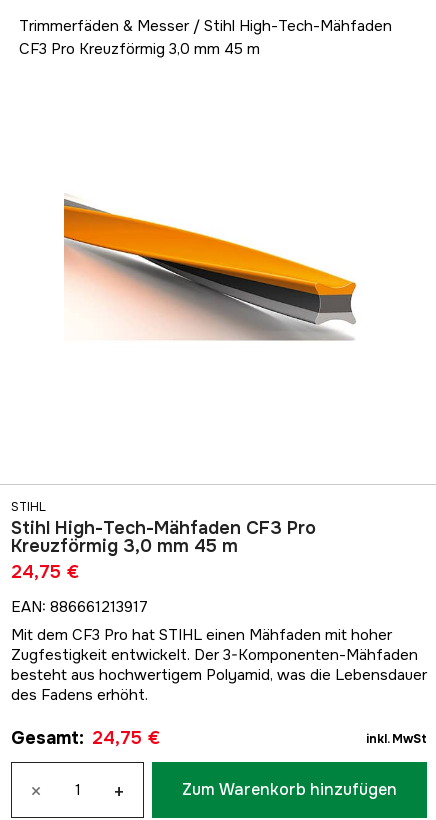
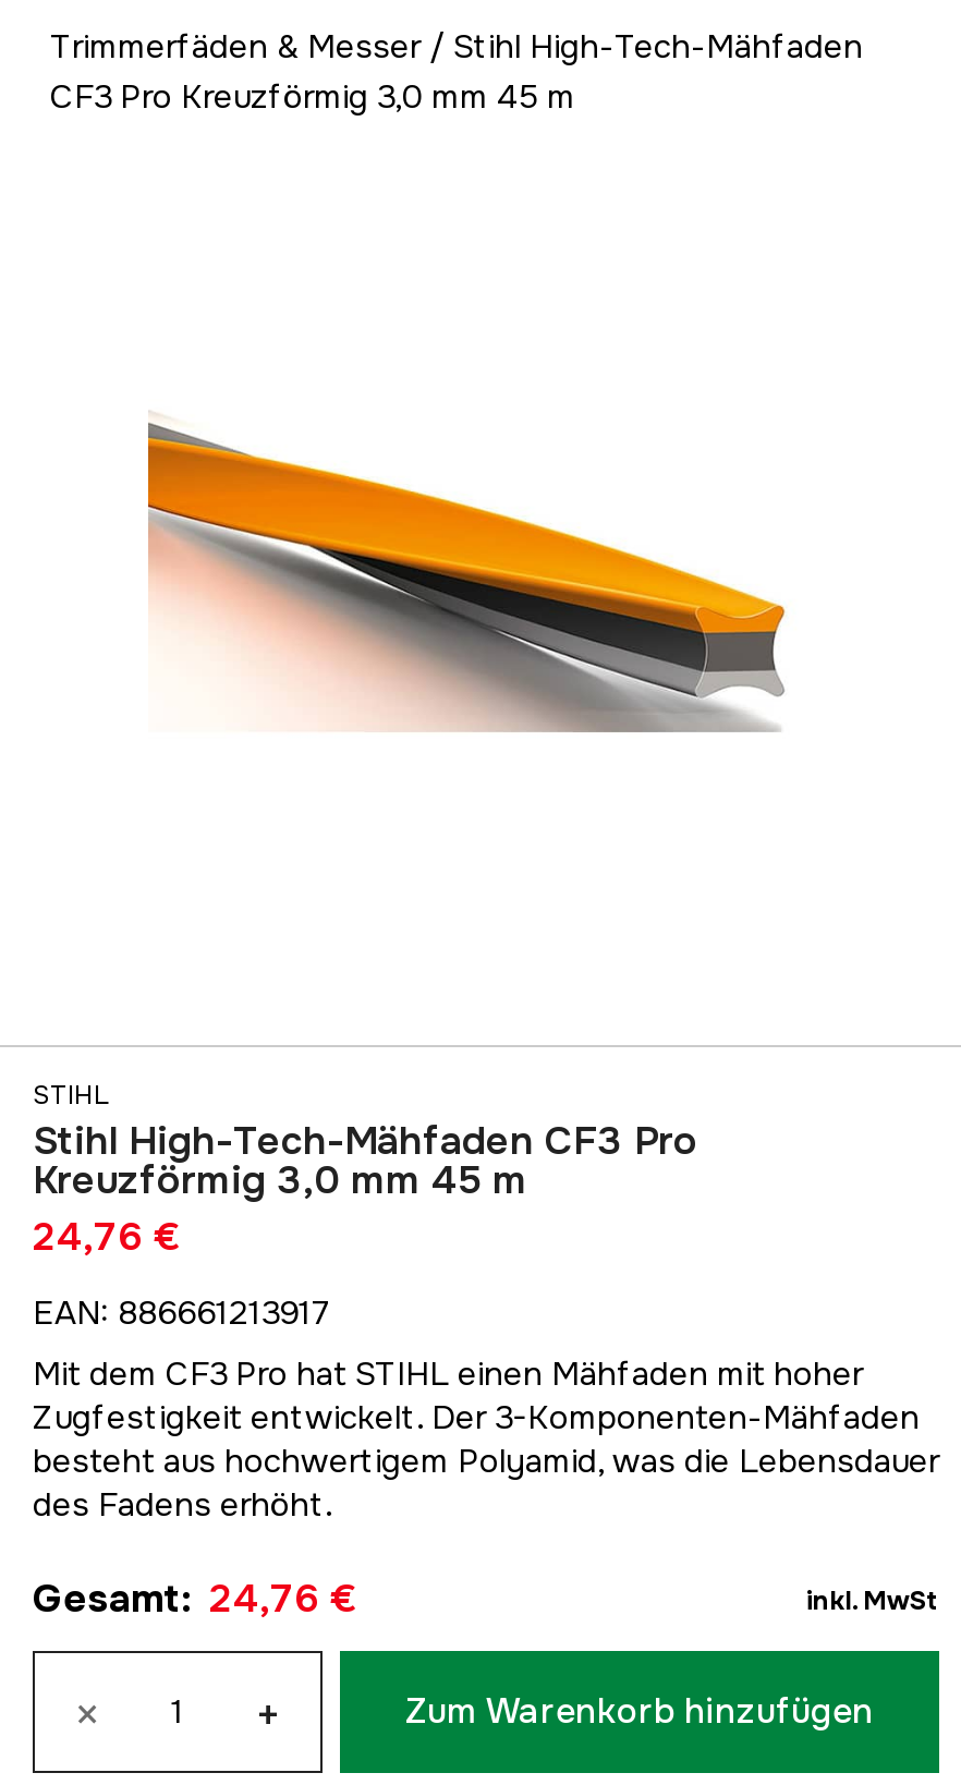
- 24,75 €
+ 24,76 €

- Gesamt: 24,75 €
+ Gesamt: 24,76 €
